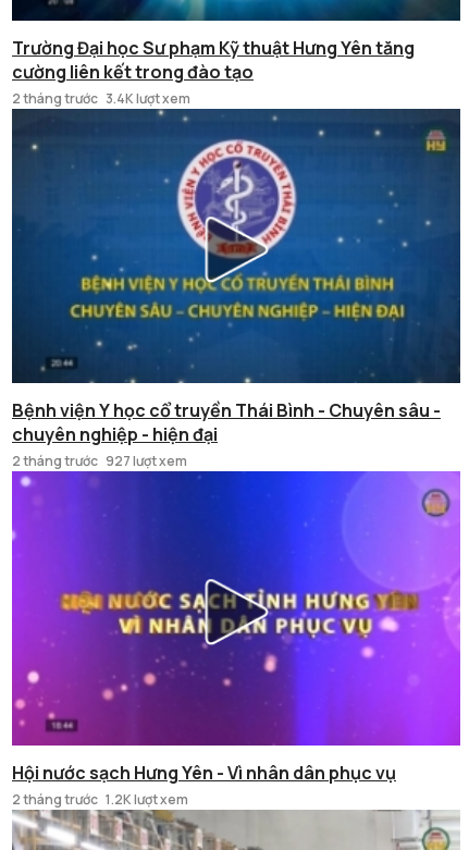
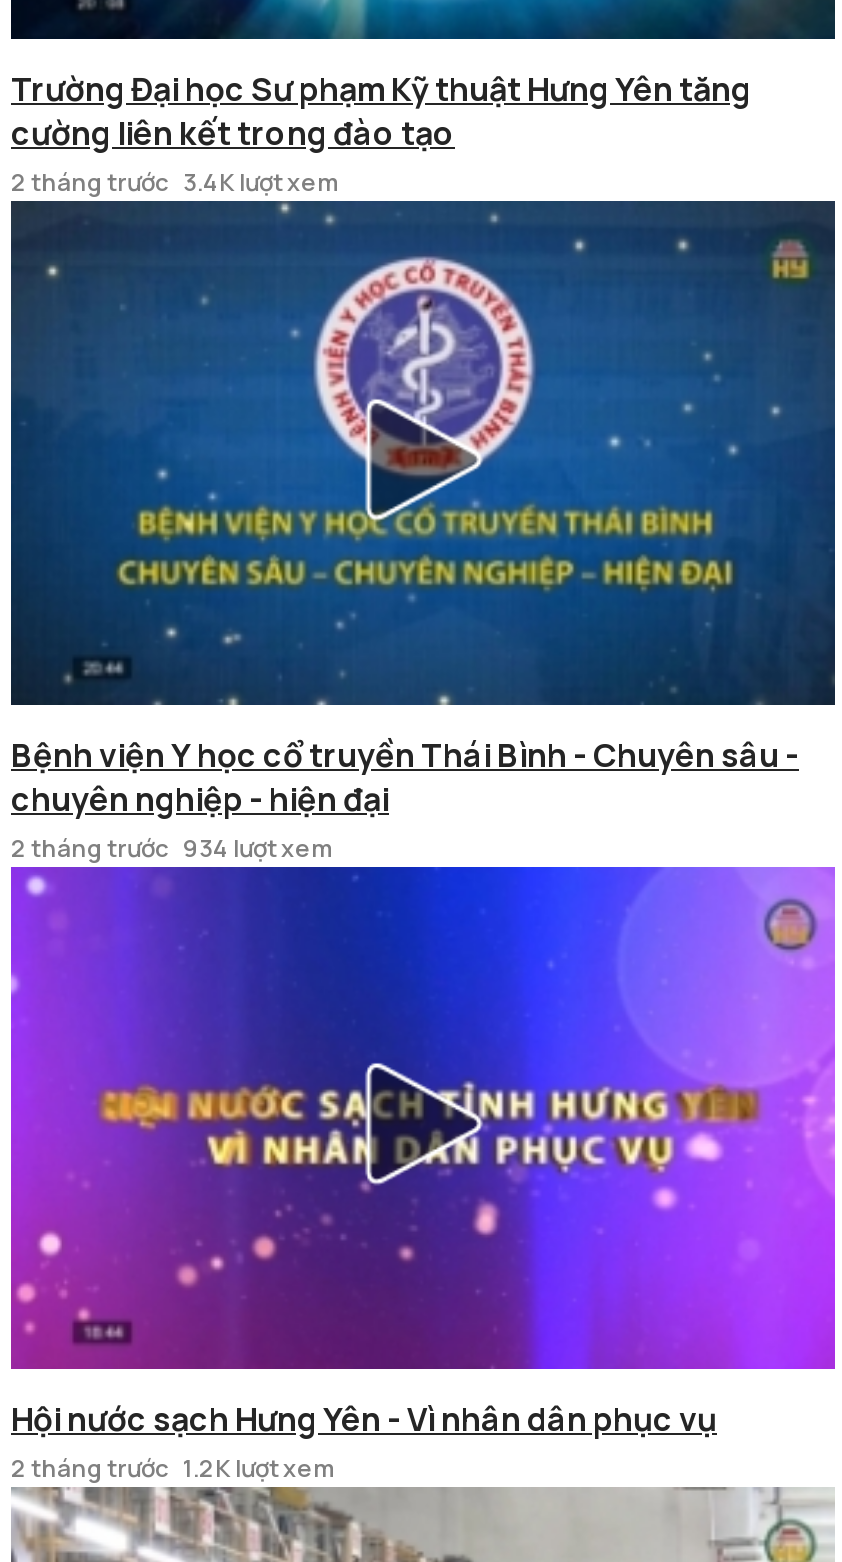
- 2 tháng trước 927 lượt xem
+ 2 tháng trước 934 lượt xem
